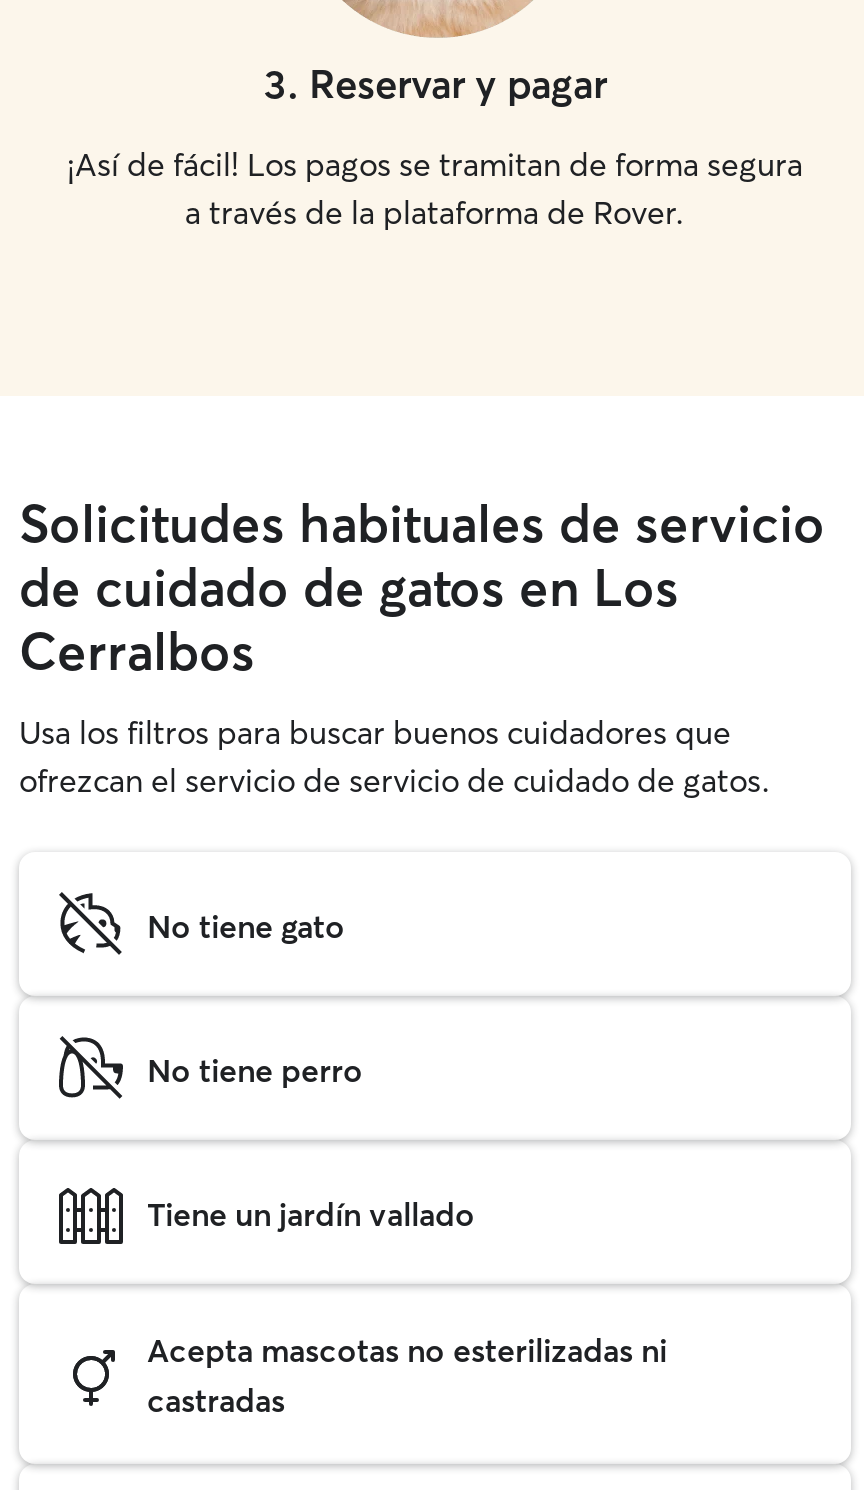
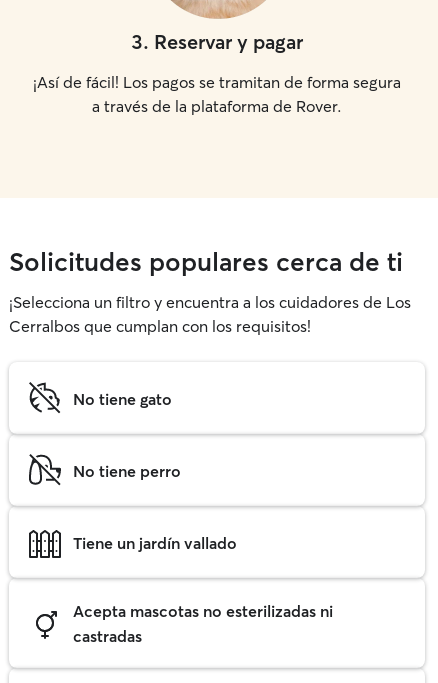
- Solicitudes habituales de servicio
- de cuidado de gatos en Los
- Cerralbos
- Usa los filtros para buscar buenos cuidadores que
- ofrezcan el servicio de servicio de cuidado de gatos.
+ Solicitudes populares cerca de ti
+ ¡Selecciona un filtro y encuentra a los cuidadores de Los
+ Cerralbos que cumplan con los requisitos!
